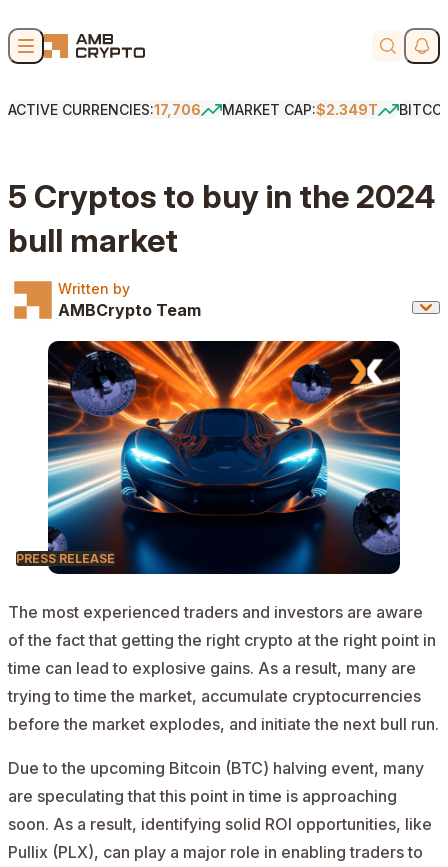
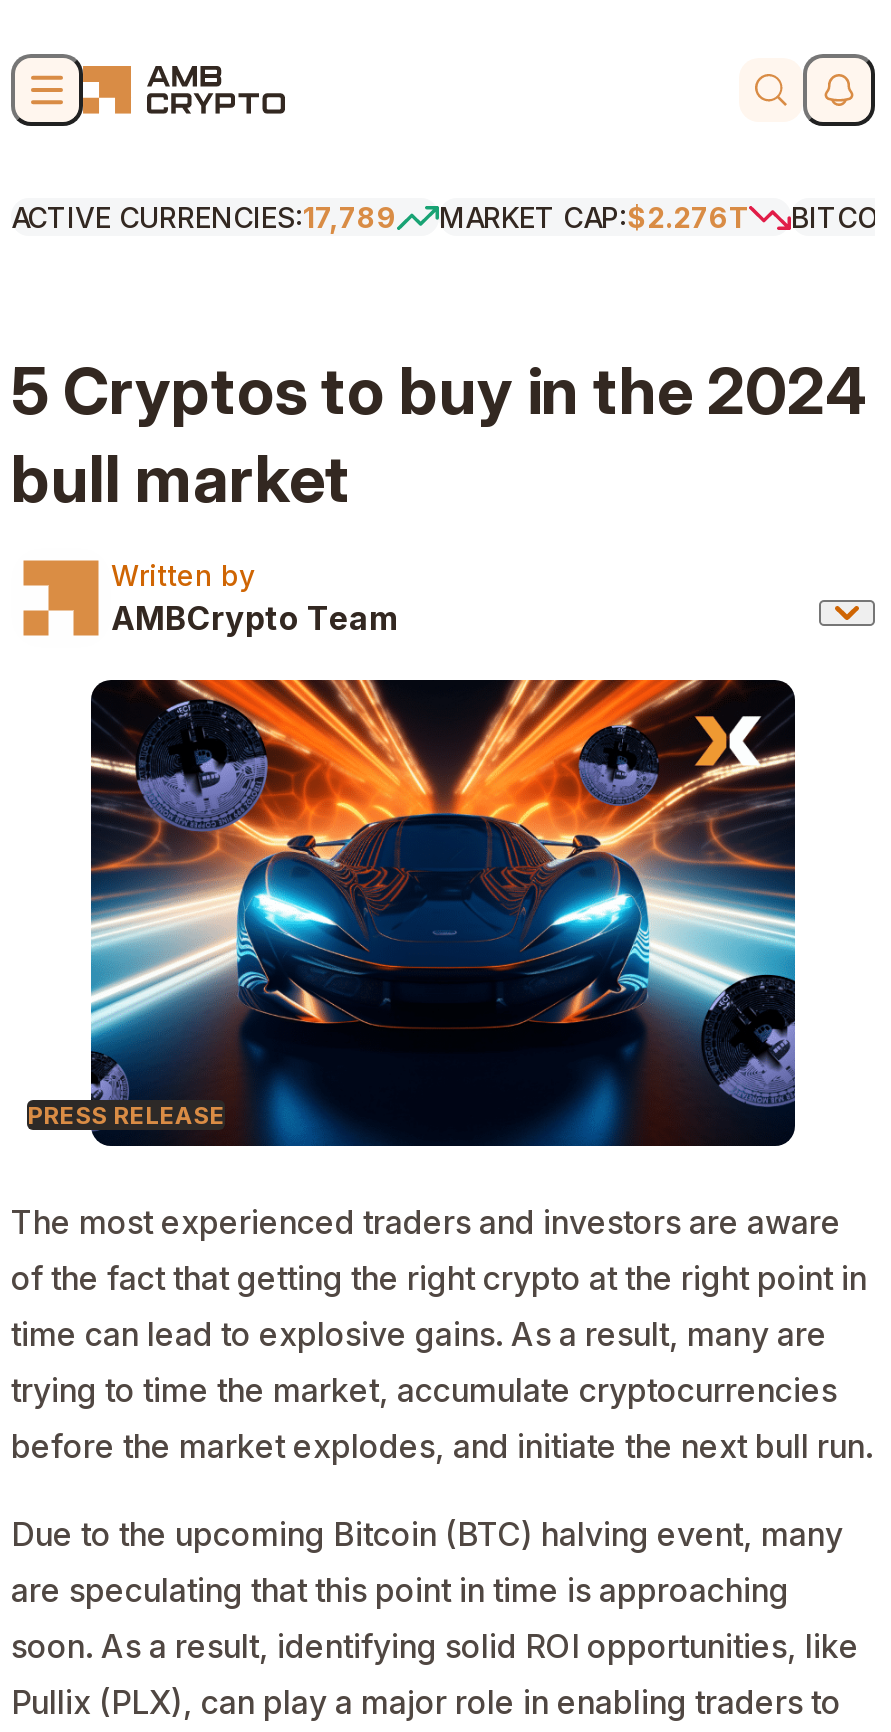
- ACTIVE CURRENCIES:17,706
+ ACTIVE CURRENCIES:17,789

- MARKET CAP:$2.349T
+ MARKET CAP:$2.276T
